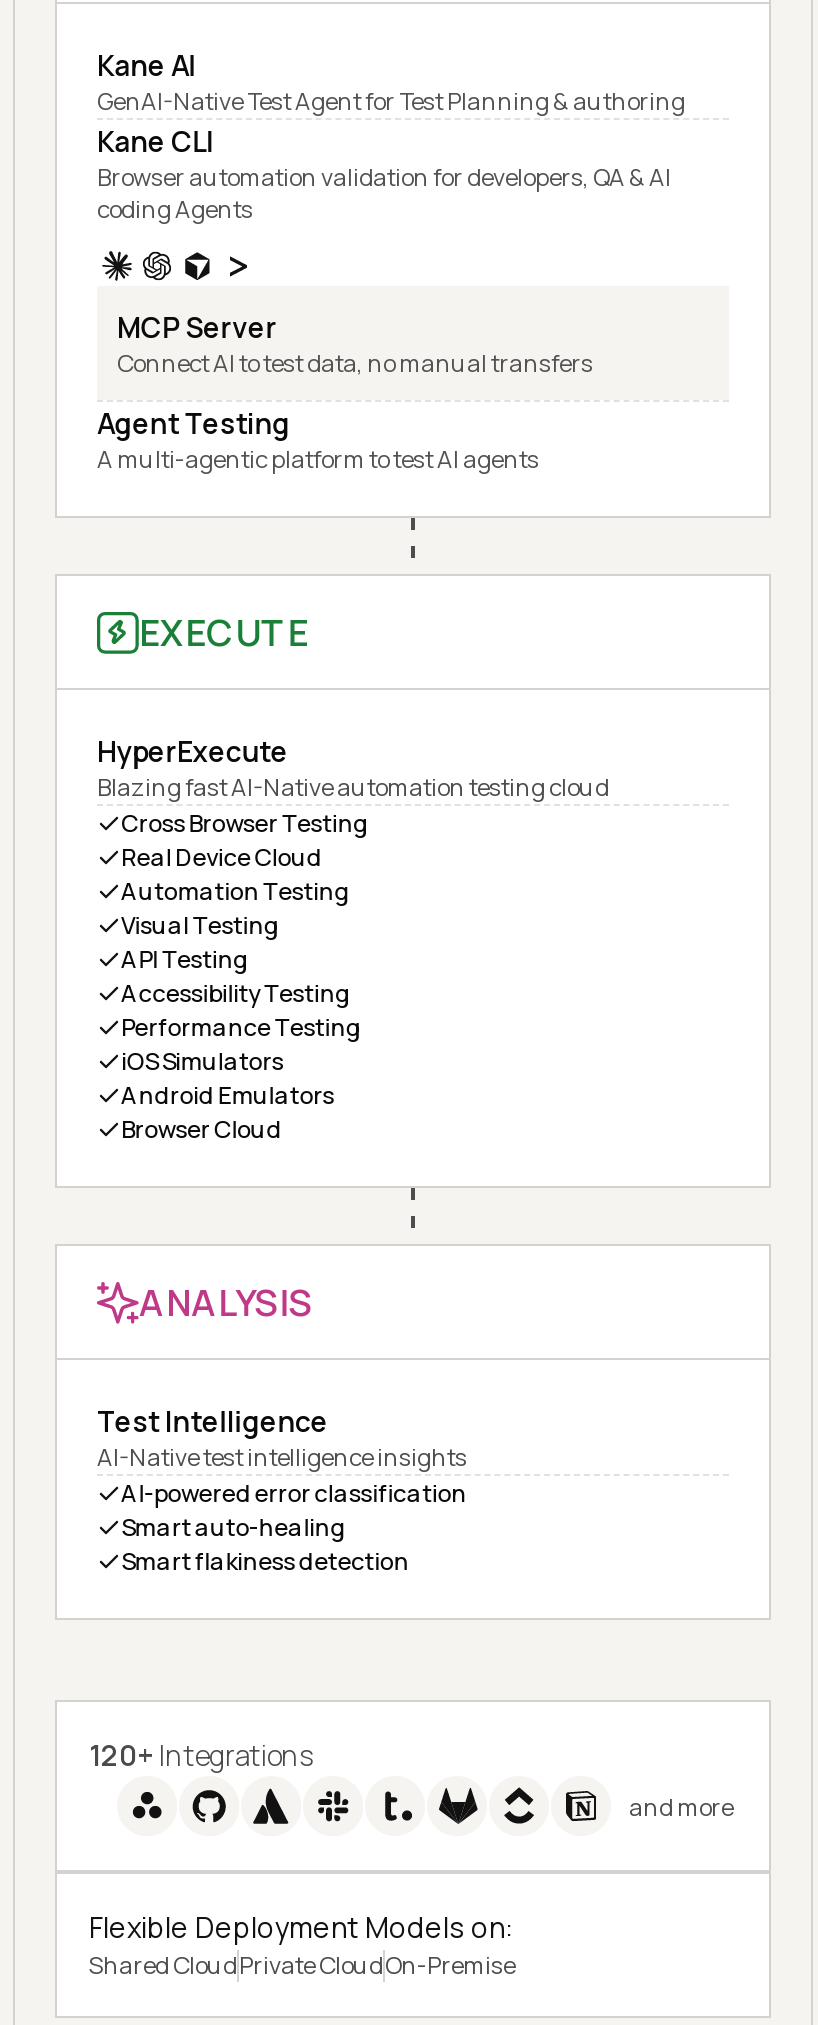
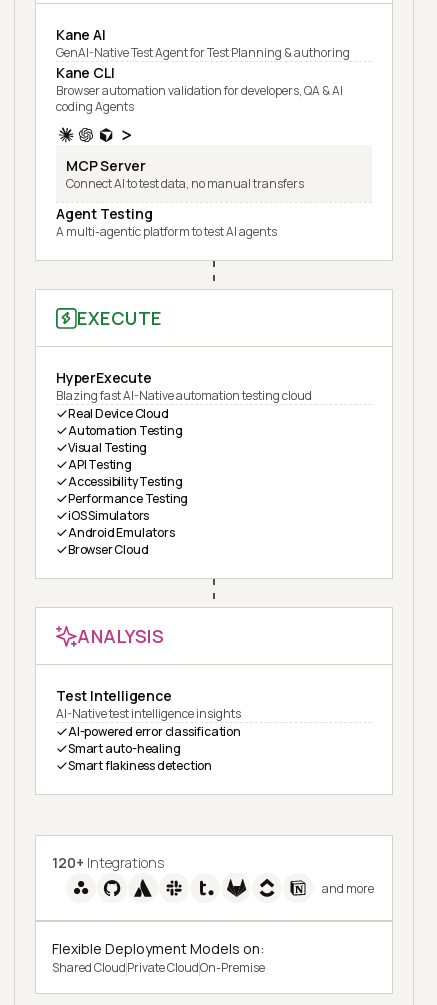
- Cross Browser Testing
